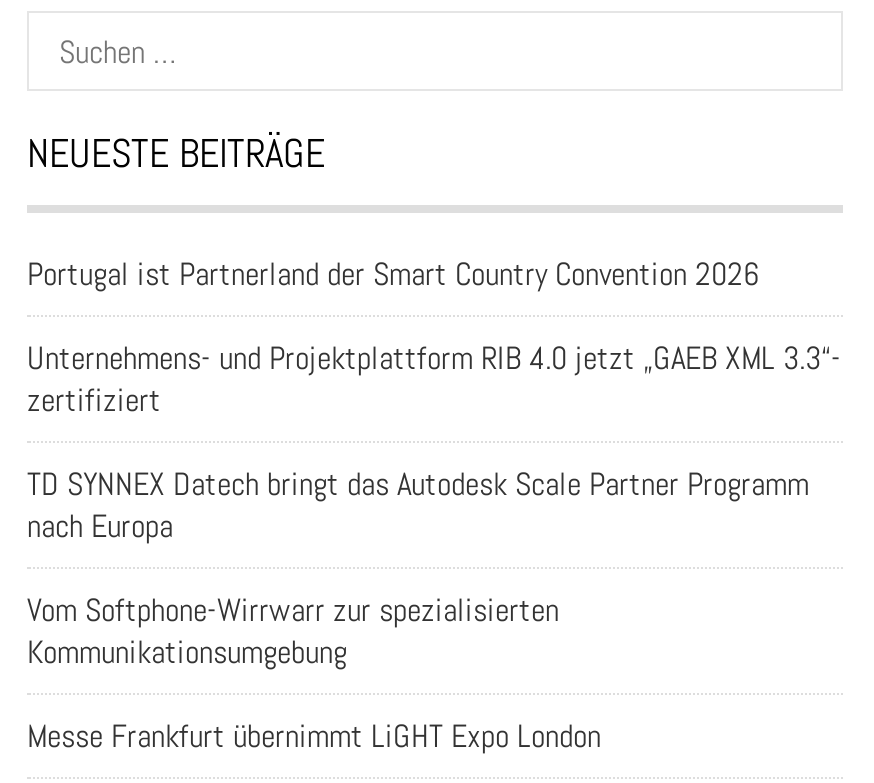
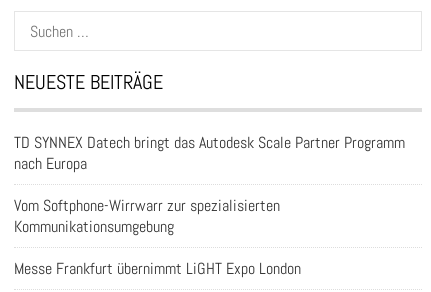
- Portugal ist Partnerland der Smart Country Convention 2026
- Unternehmens- und Projektplattform RIB 4.0 jetzt „GAEB XML 3.3“-
- zertifiziert
